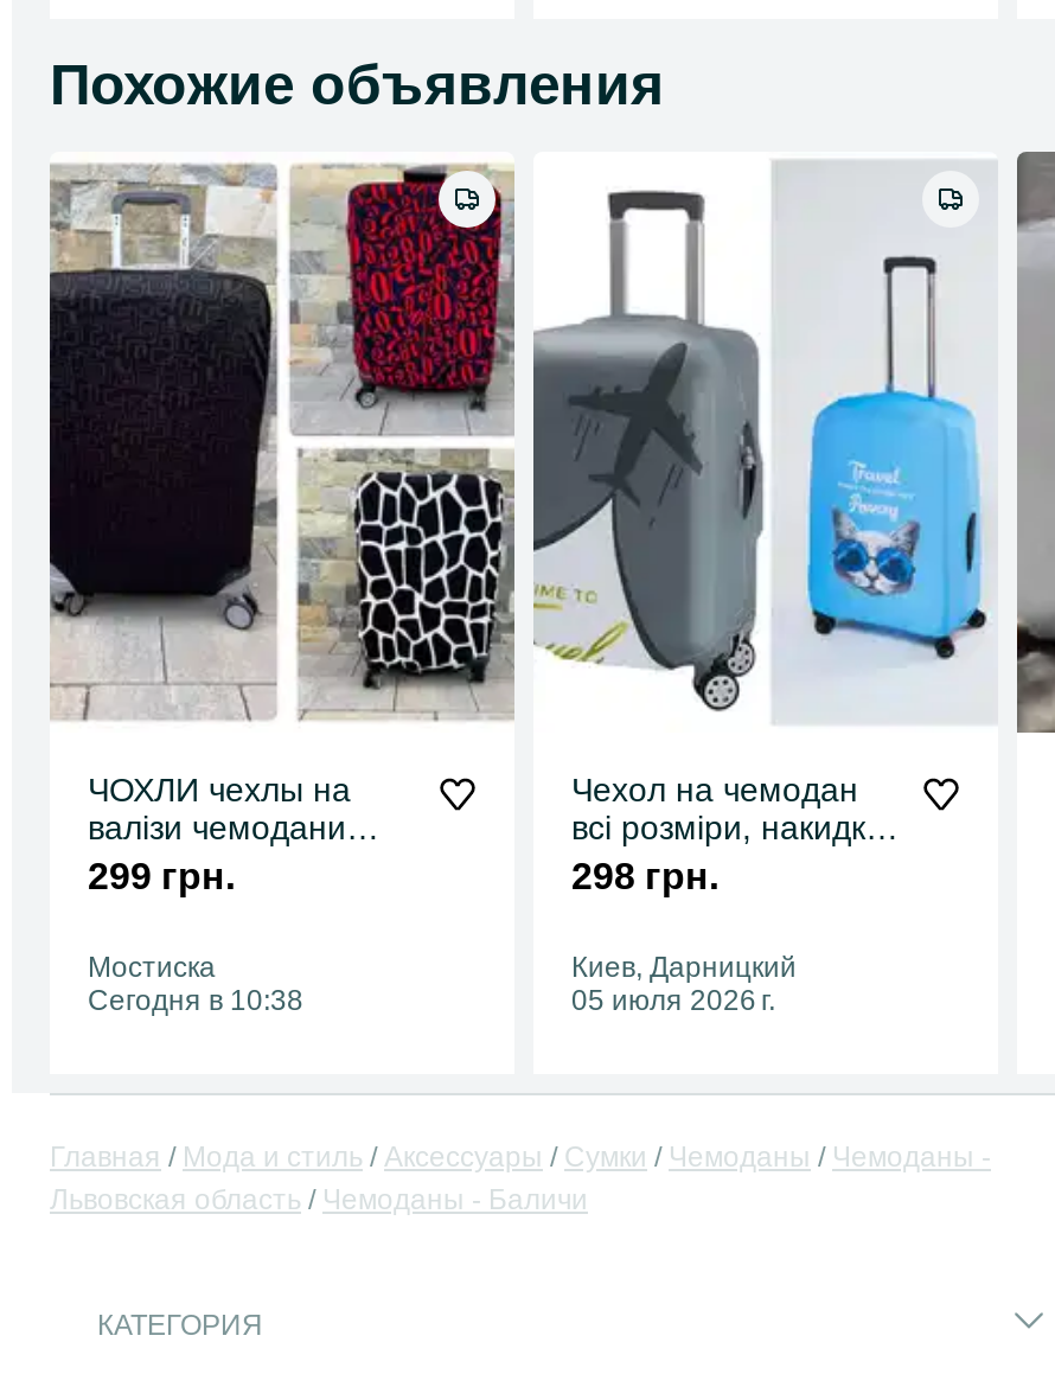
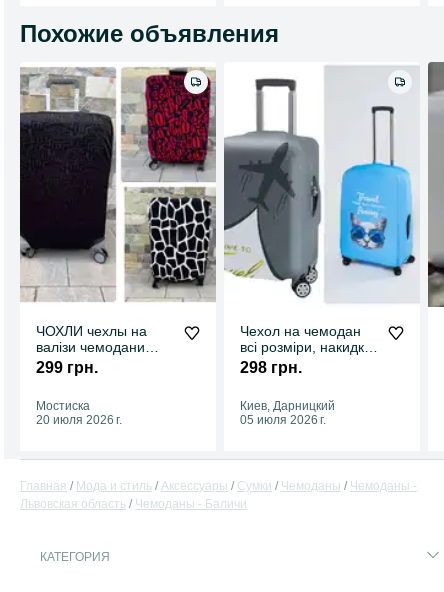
- Сегодня в 10:38
+ 20 июля 2026 г.
